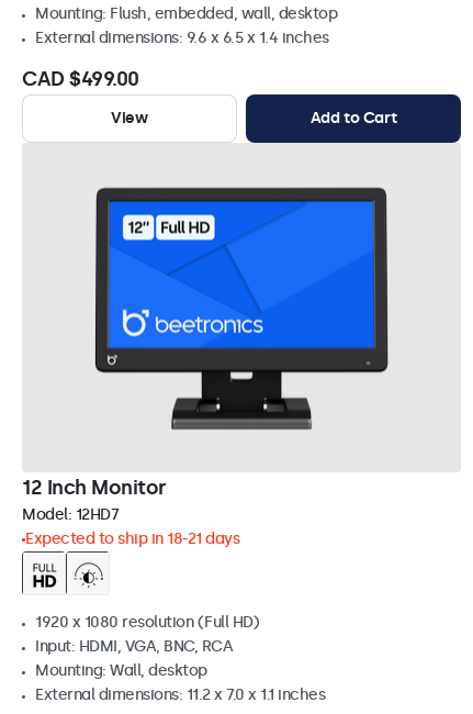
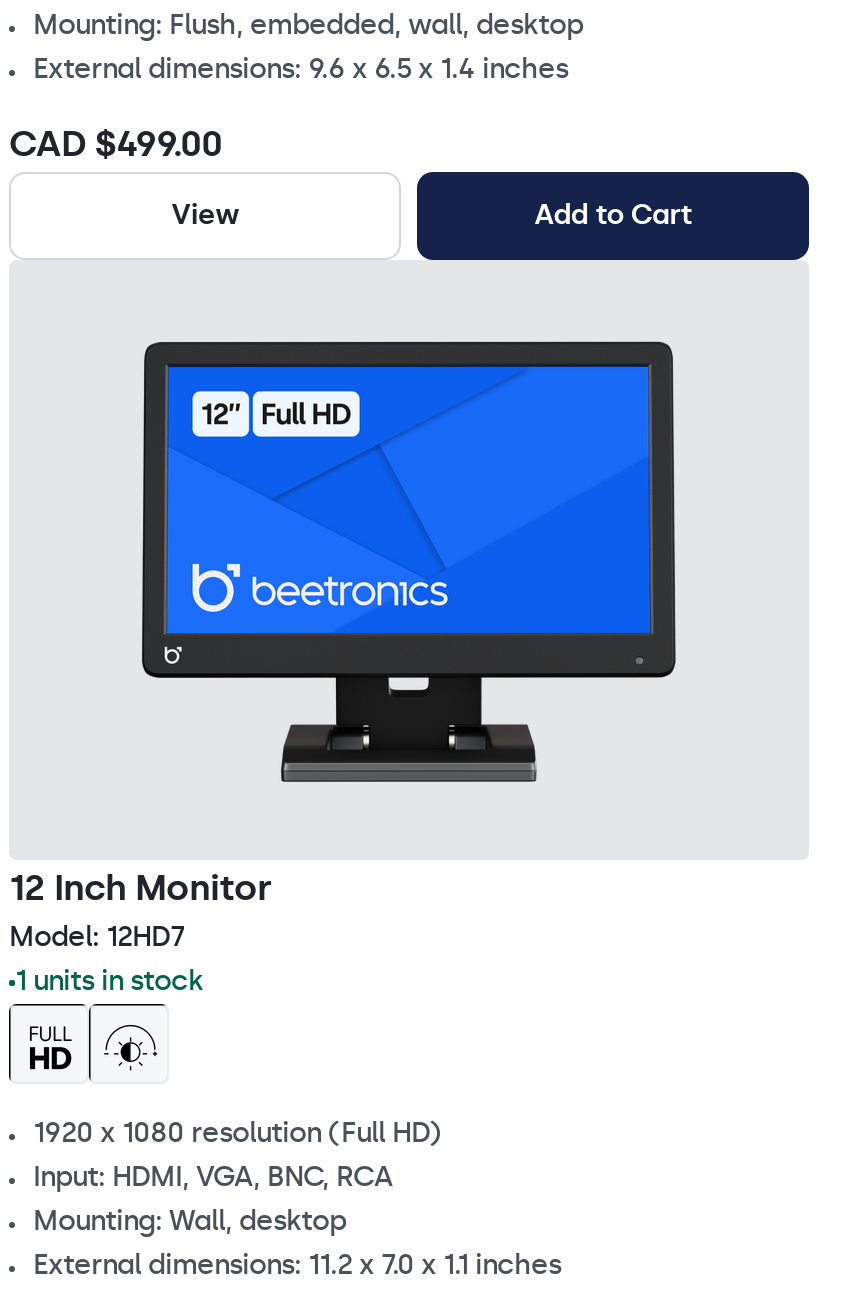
- Expected to ship in 18-21 days
+ 1 units in stock
